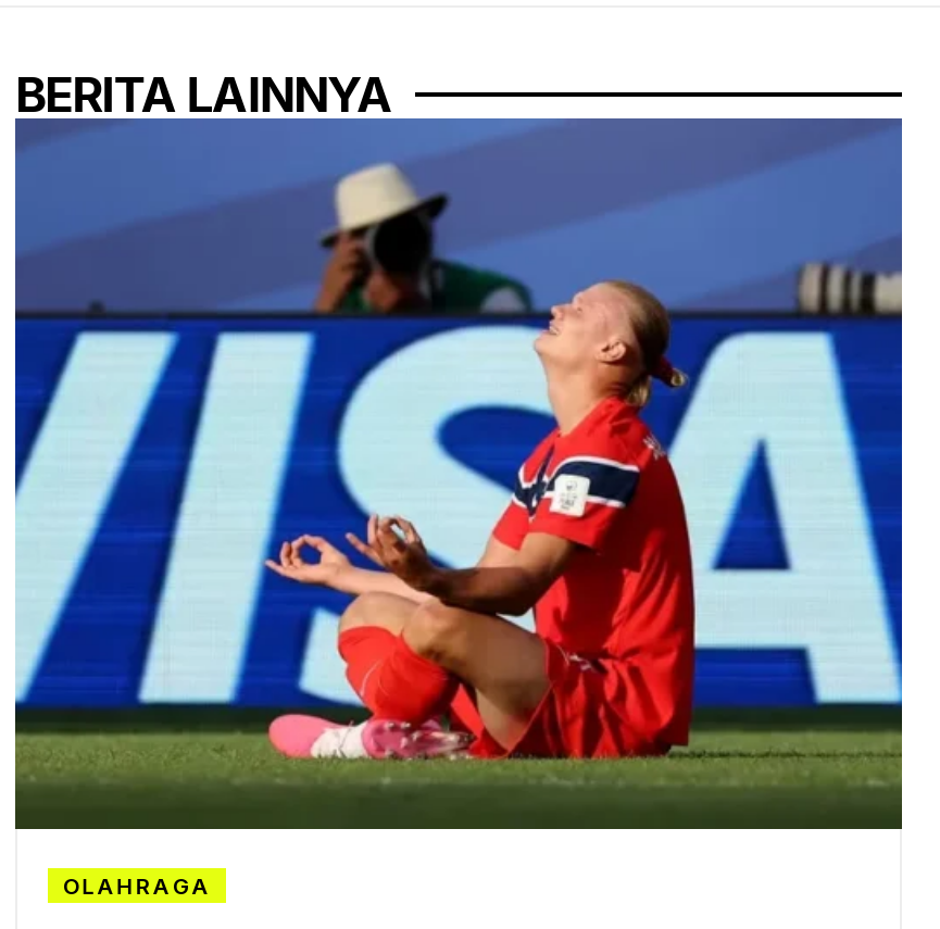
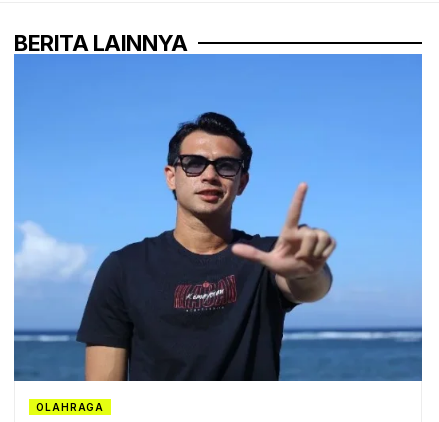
- [image]
+ [image]
